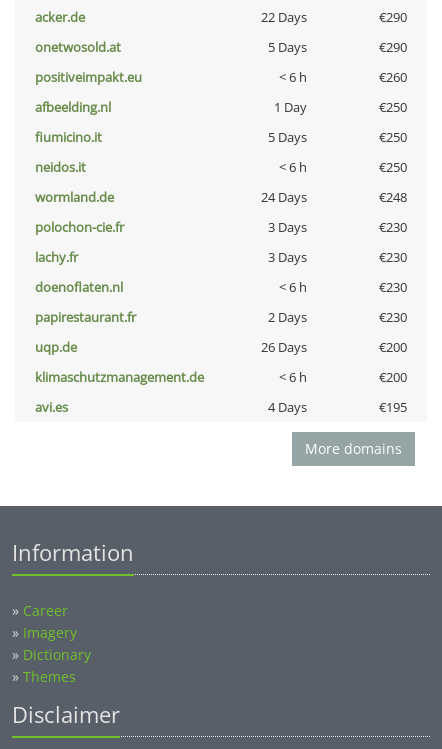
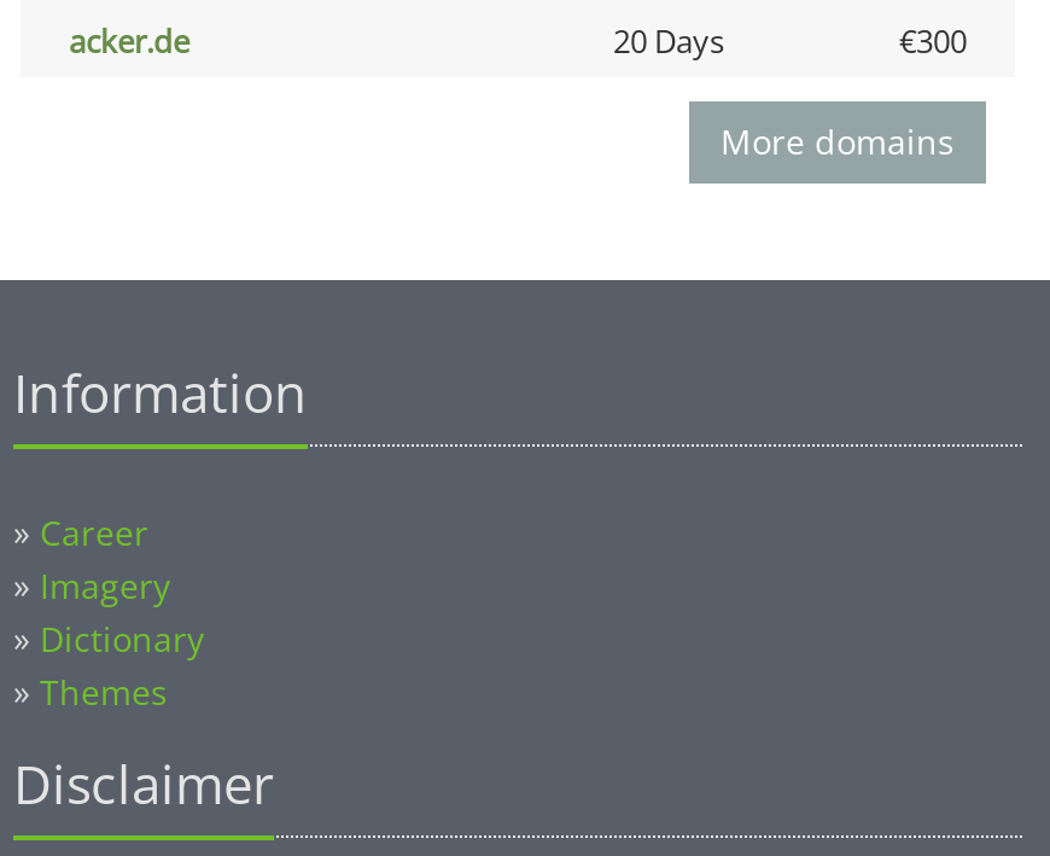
- 22 Days
- €290
- onetwosold.at
- 5 Days
- €290
- positiveimpakt.eu
- < 6 h
- €260
- afbeelding.nl
- 1 Day
- €250
- fiumicino.it
- 5 Days
- €250
- neidos.it
- < 6 h
- €250
- wormland.de
- 24 Days
- €248
- polochon-cie.fr
- 3 Days
- €230
- lachy.fr
- 3 Days
- €230
- doenoflaten.nl
- < 6 h
- €230
- papirestaurant.fr
- 2 Days
- €230
- uqp.de
- 26 Days
- €200
- klimaschutzmanagement.de
- < 6 h
- €200
- avi.es
- 4 Days
- €195
+ 20 Days
+ €300
